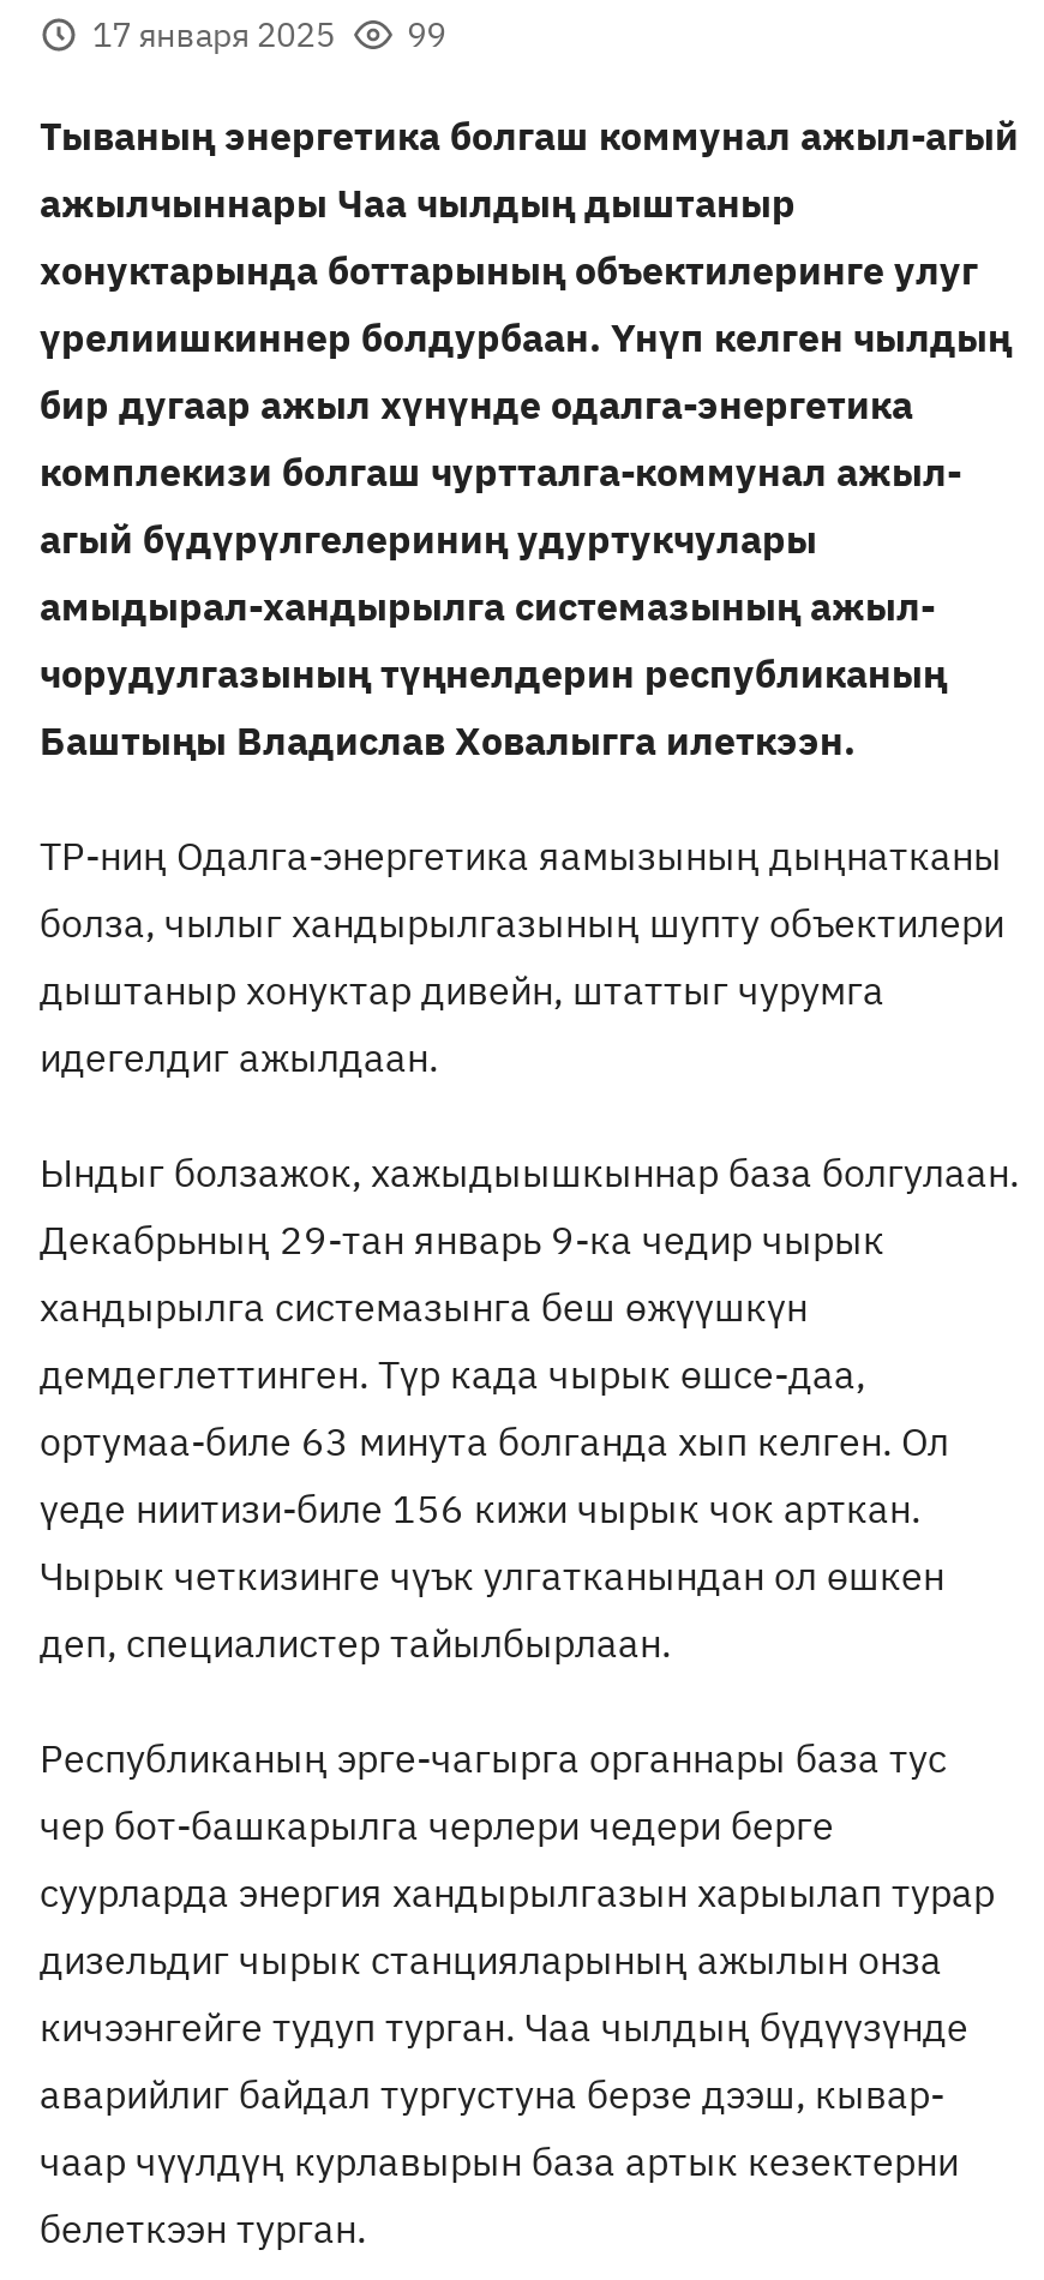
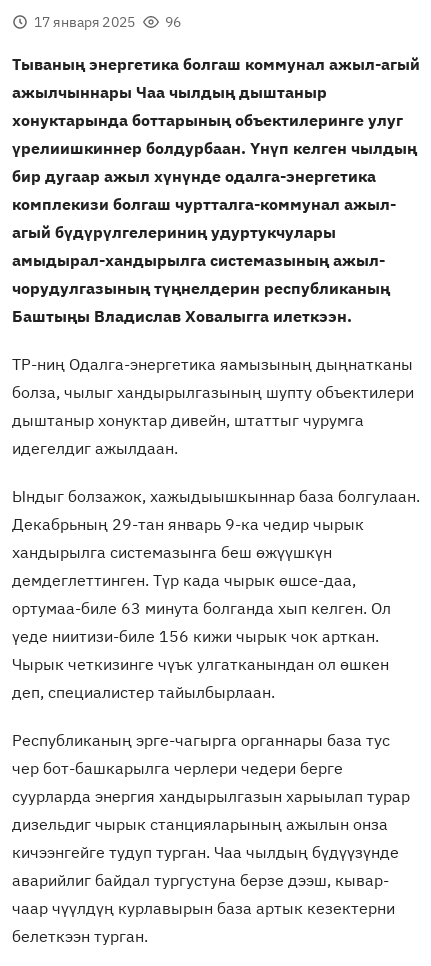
- 17 января 2025 99
+ 17 января 2025 96
